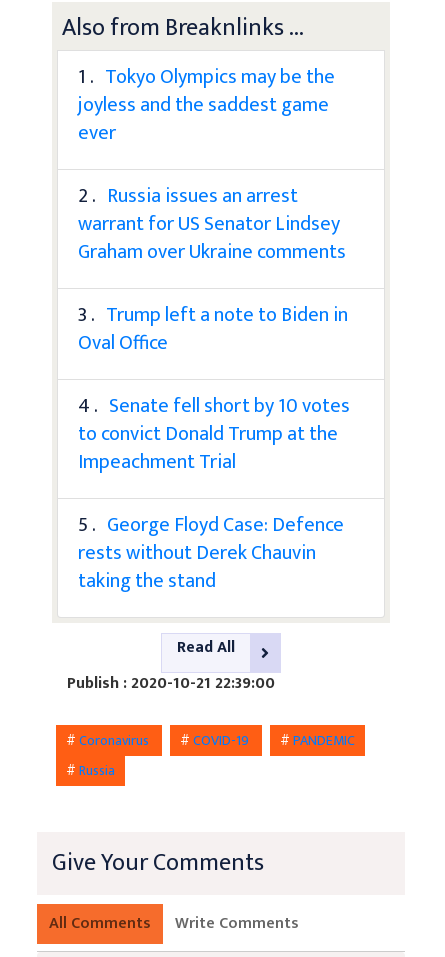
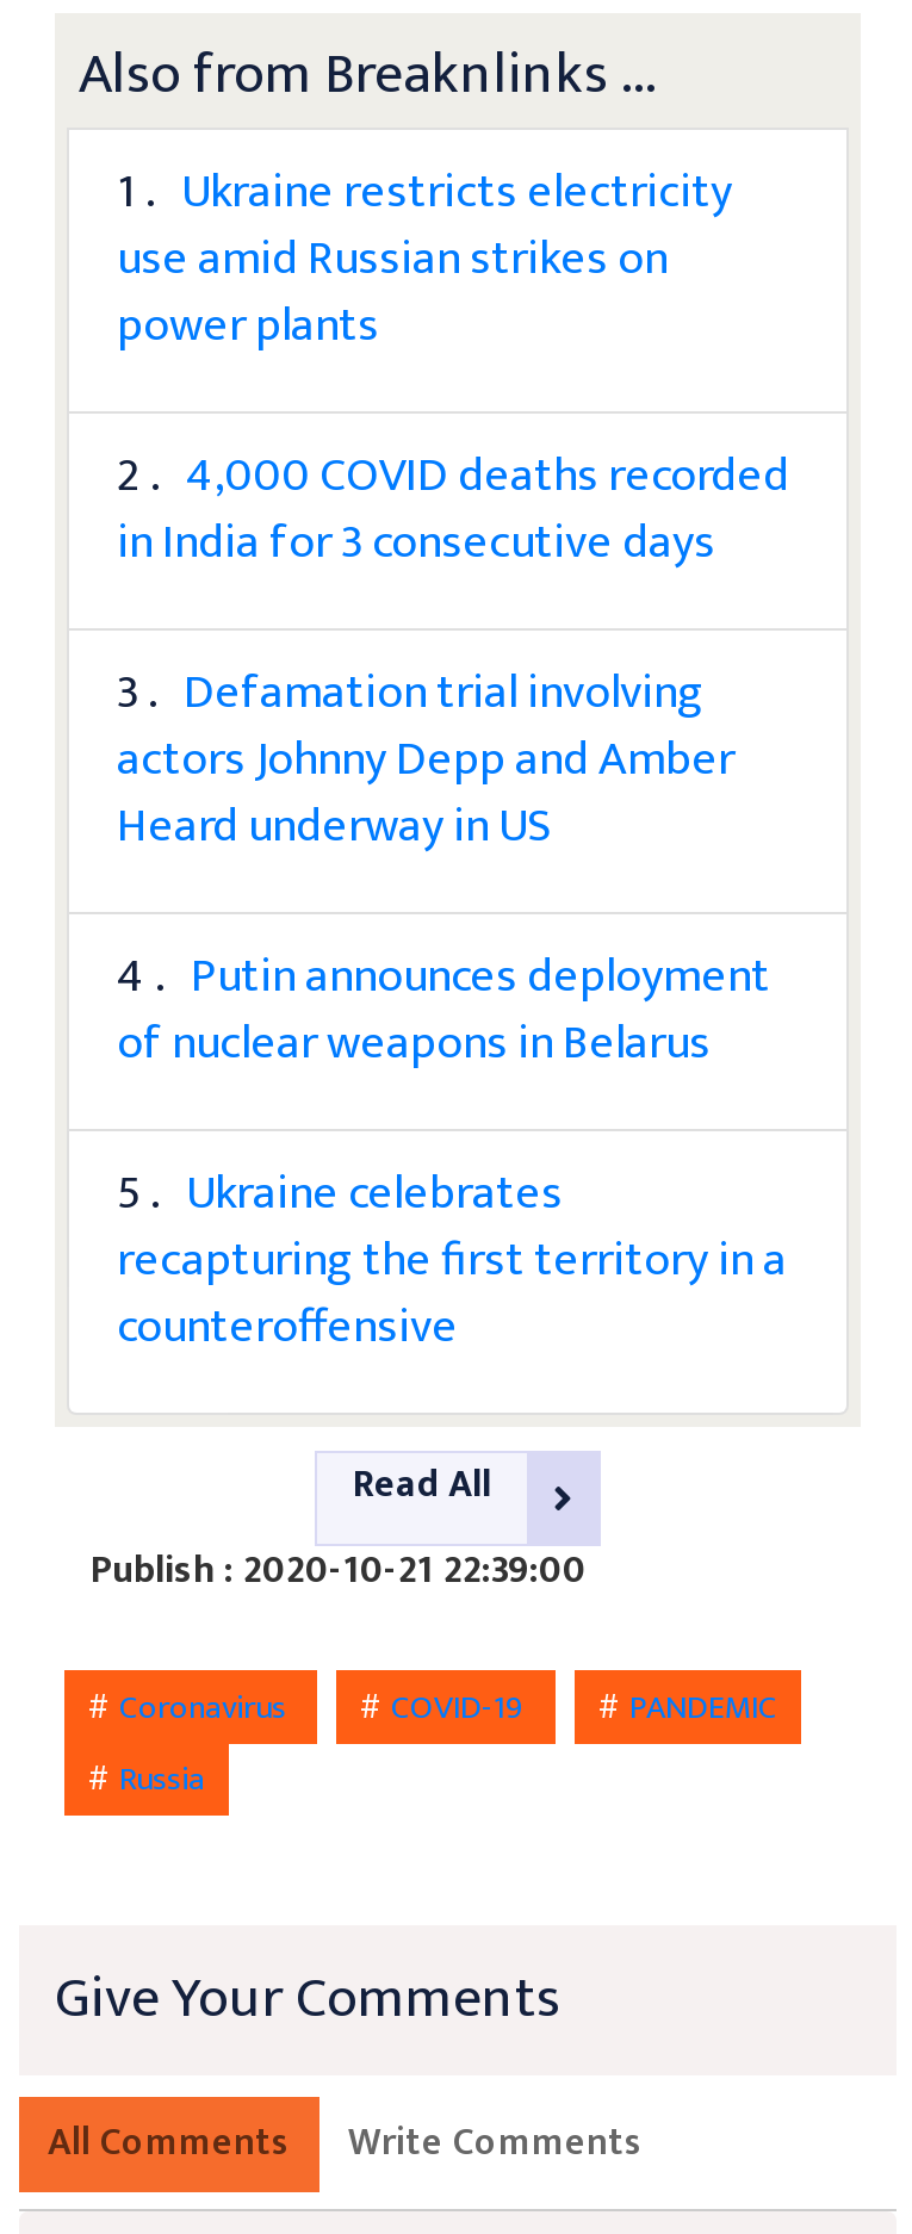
- 1 . Tokyo Olympics may be the
- joyless and the saddest game
- ever
+ 1 . Ukraine restricts electricity
+ use amid Russian strikes on
+ power plants

- 2 . Russia issues an arrest
- warrant for US Senator Lindsey
- Graham over Ukraine comments
+ 2 . 4,000 COVID deaths recorded
+ in India for 3 consecutive days

- 3 . Trump left a note to Biden in
- Oval Office
+ 3 . Defamation trial involving
+ actors Johnny Depp and Amber
+ Heard underway in US

- 4 . Senate fell short by 10 votes
- to convict Donald Trump at the
- Impeachment Trial
+ 4 . Putin announces deployment
+ of nuclear weapons in Belarus

- 5 . George Floyd Case: Defence
- rests without Derek Chauvin
- taking the stand
+ 5 . Ukraine celebrates
+ recapturing the first territory in a
+ counteroffensive
